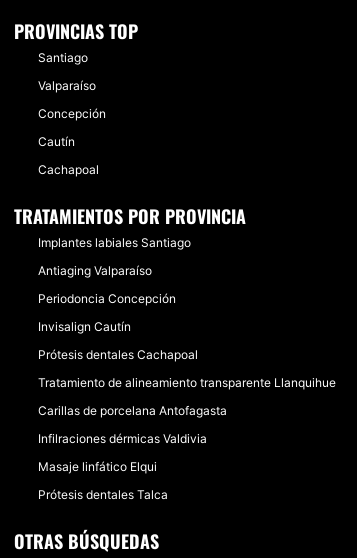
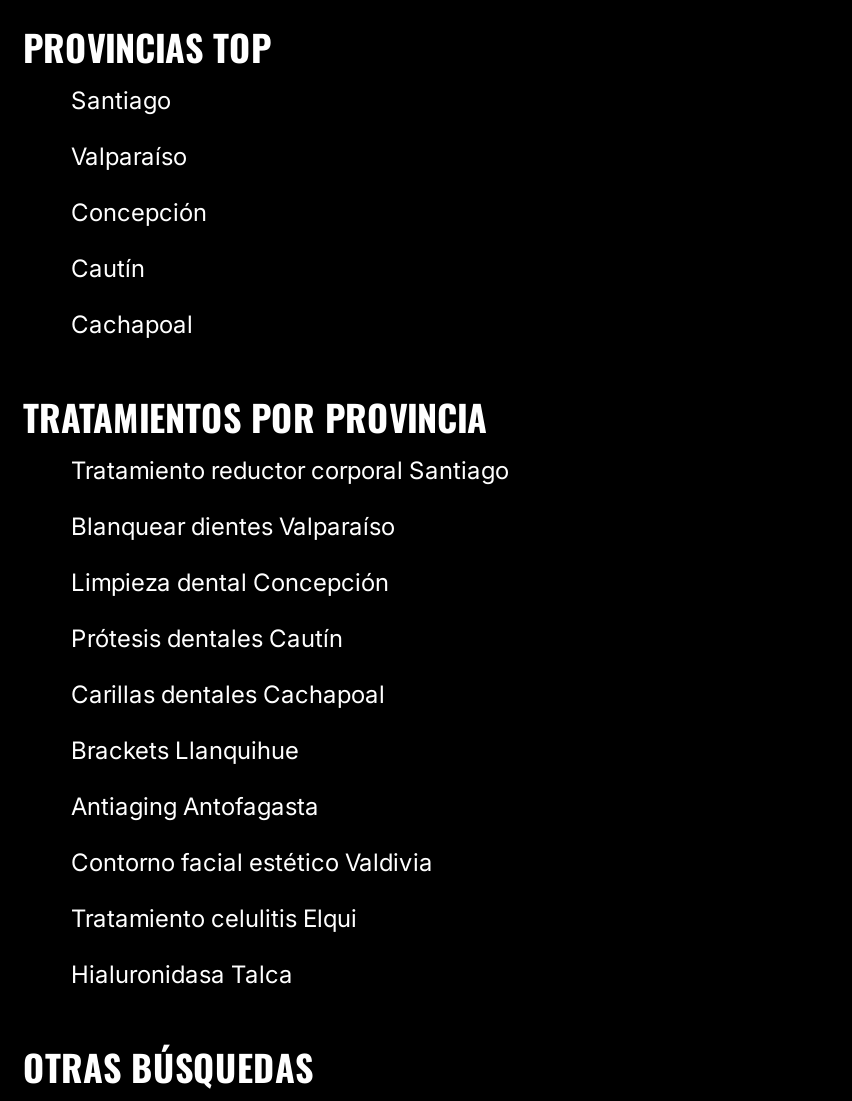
- Implantes labiales Santiago
+ Tratamiento reductor corporal Santiago

- Antiaging Valparaíso
+ Blanquear dientes Valparaíso

- Periodoncia Concepción
+ Limpieza dental Concepción

- Invisalign Cautín
+ Prótesis dentales Cautín

- Prótesis dentales Cachapoal
+ Carillas dentales Cachapoal

- Tratamiento de alineamiento transparente Llanquihue
+ Brackets Llanquihue

- Carillas de porcelana Antofagasta
+ Antiaging Antofagasta

- Infilraciones dérmicas Valdivia
+ Contorno facial estético Valdivia

- Masaje linfático Elqui
+ Tratamiento celulitis Elqui

- Prótesis dentales Talca
+ Hialuronidasa Talca
